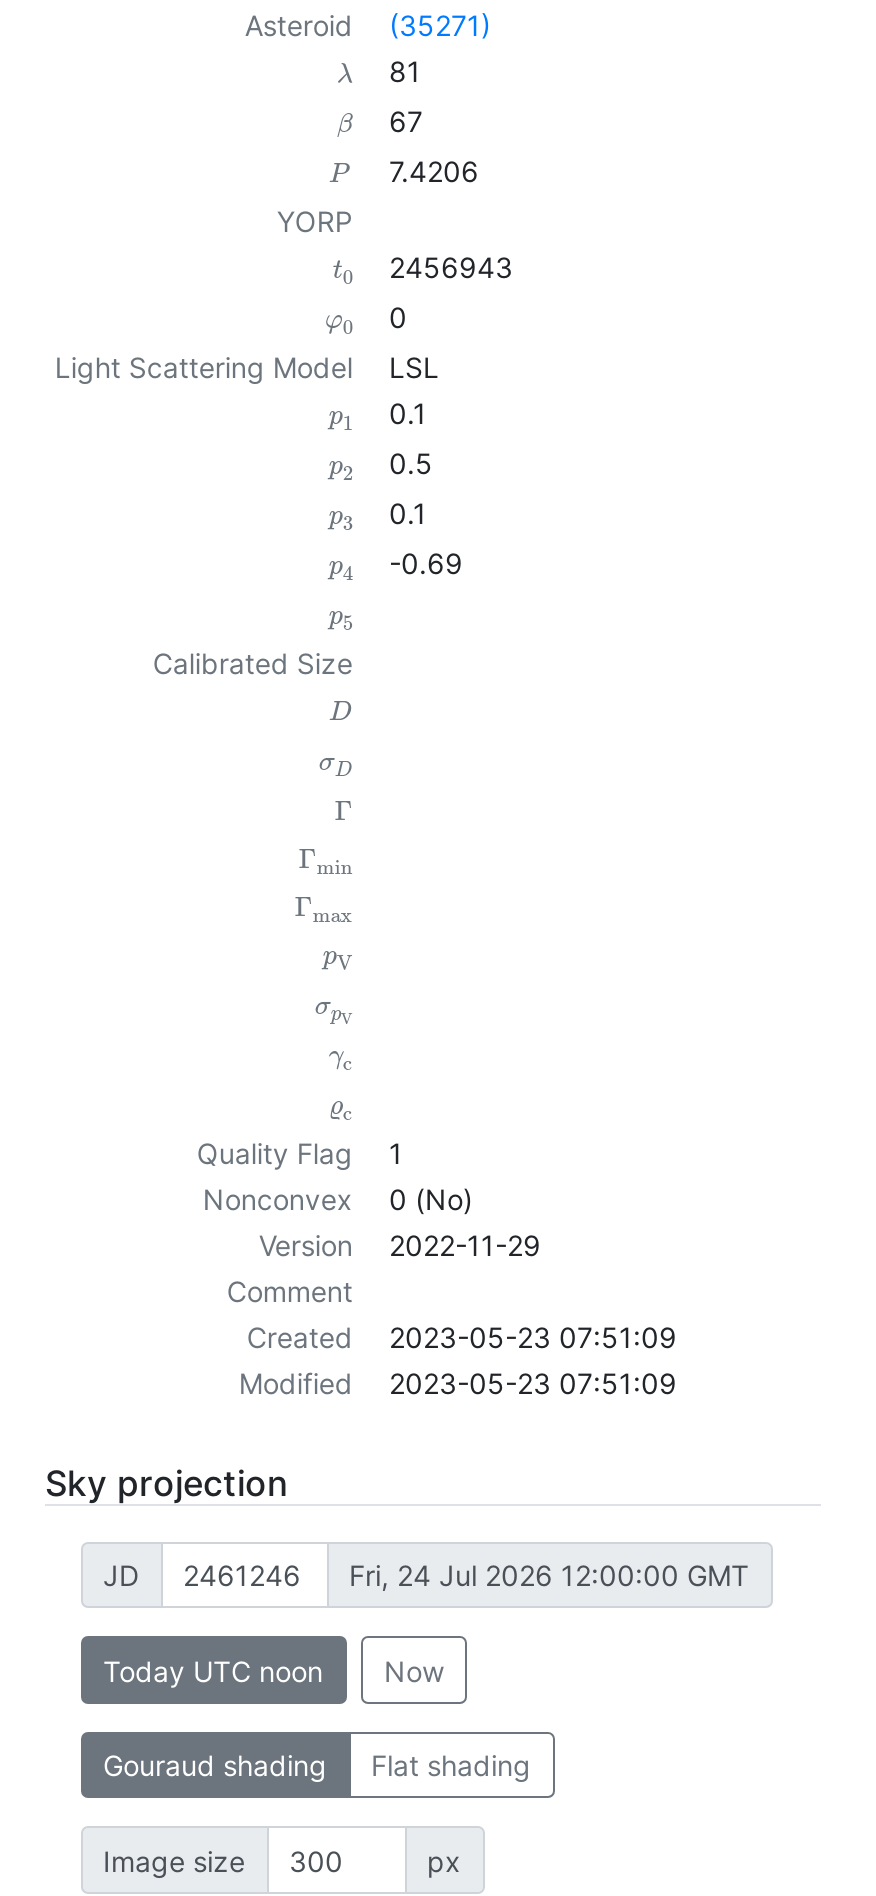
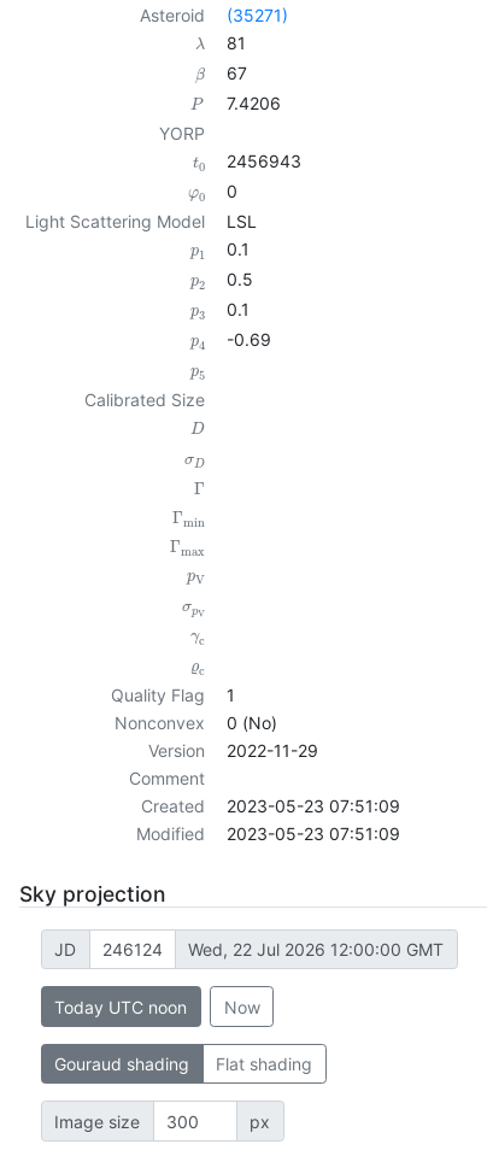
- Fri, 24 Jul 2026 12:00:00 GMT
+ Wed, 22 Jul 2026 12:00:00 GMT
